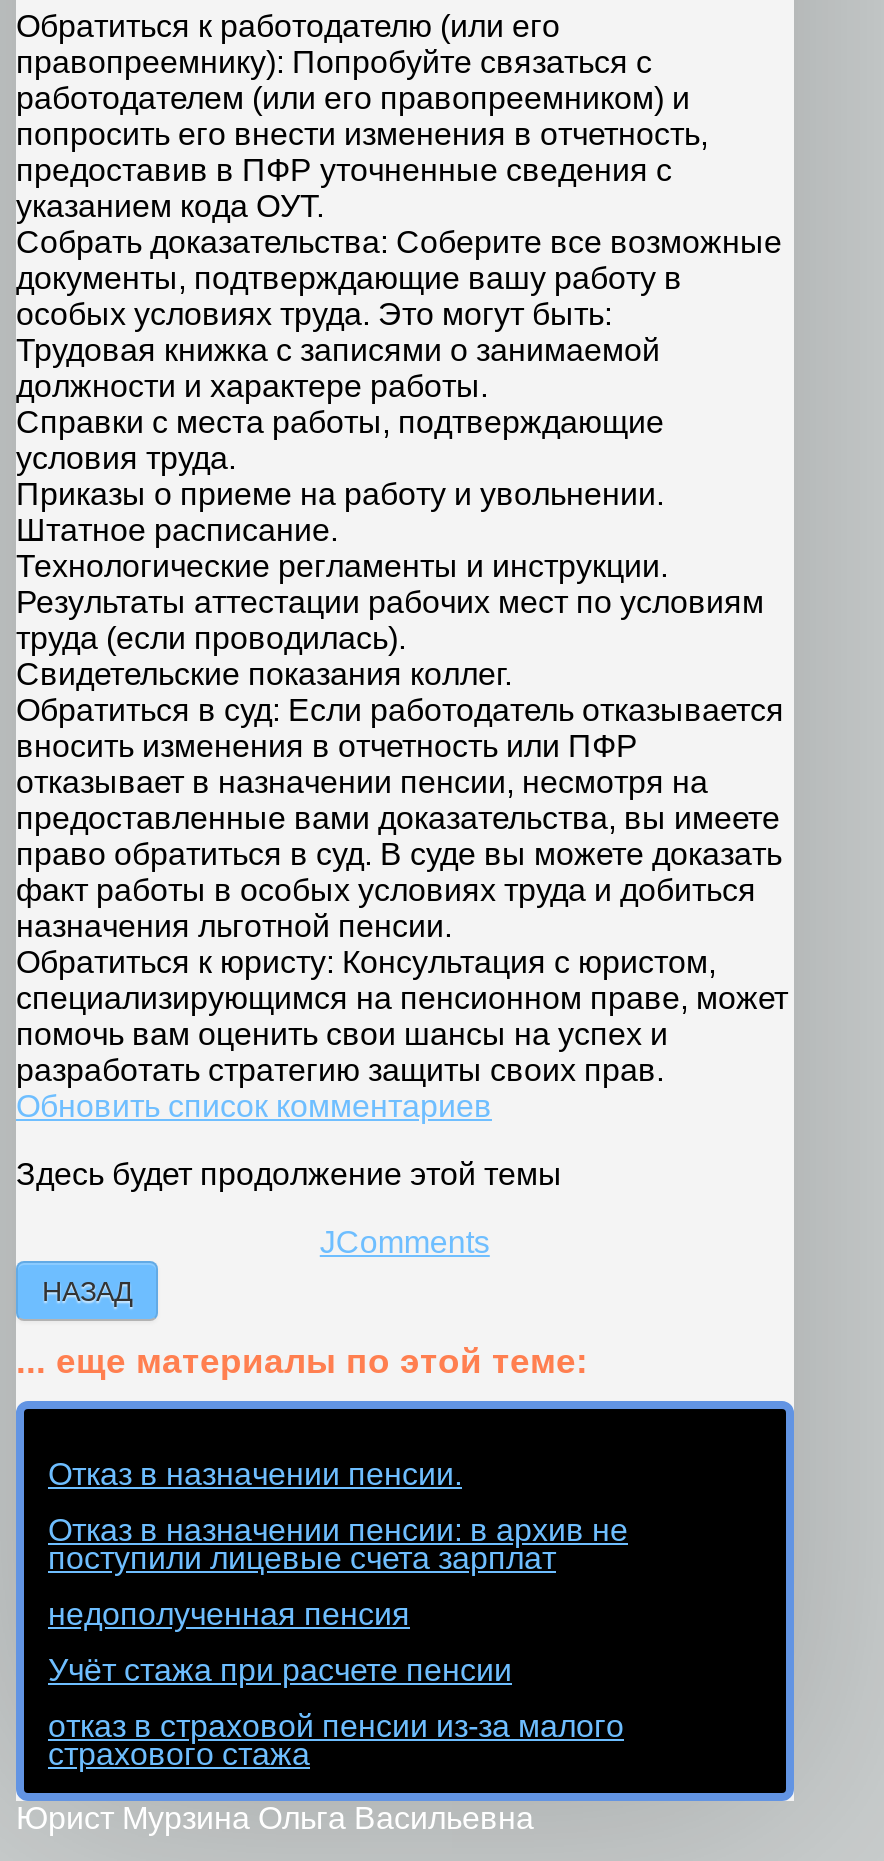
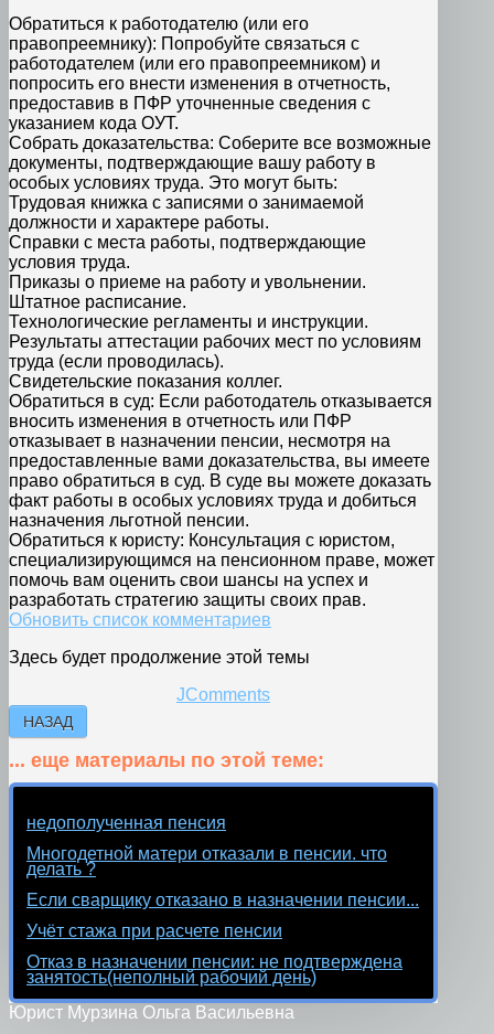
- Отказ в назначении пенсии.
- Отказ в назначении пенсии: в архив не
- поступили лицевые счета зарплат

moved up: недополученная пенсия

+ Многодетной матери отказали в пенсии. что
+ делать ?
+ Если сварщику отказано в назначении пенсии...

- отказ в страховой пенсии из-за малого
- страхового стажа
+ Отказ в назначении пенсии: не подтверждена
+ занятость(неполный рабочий день)
